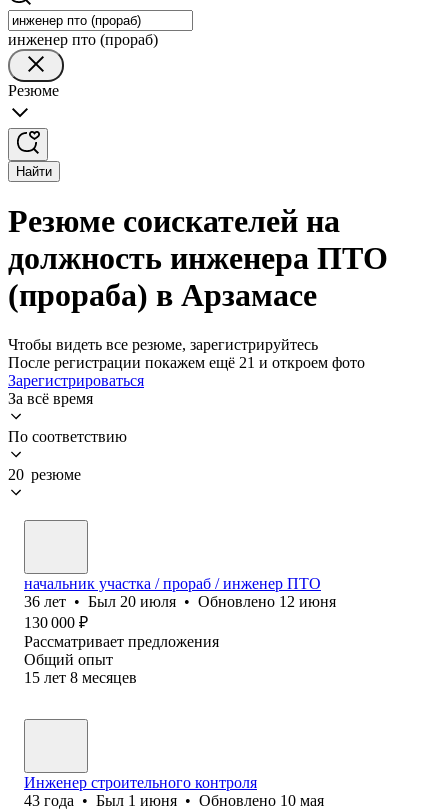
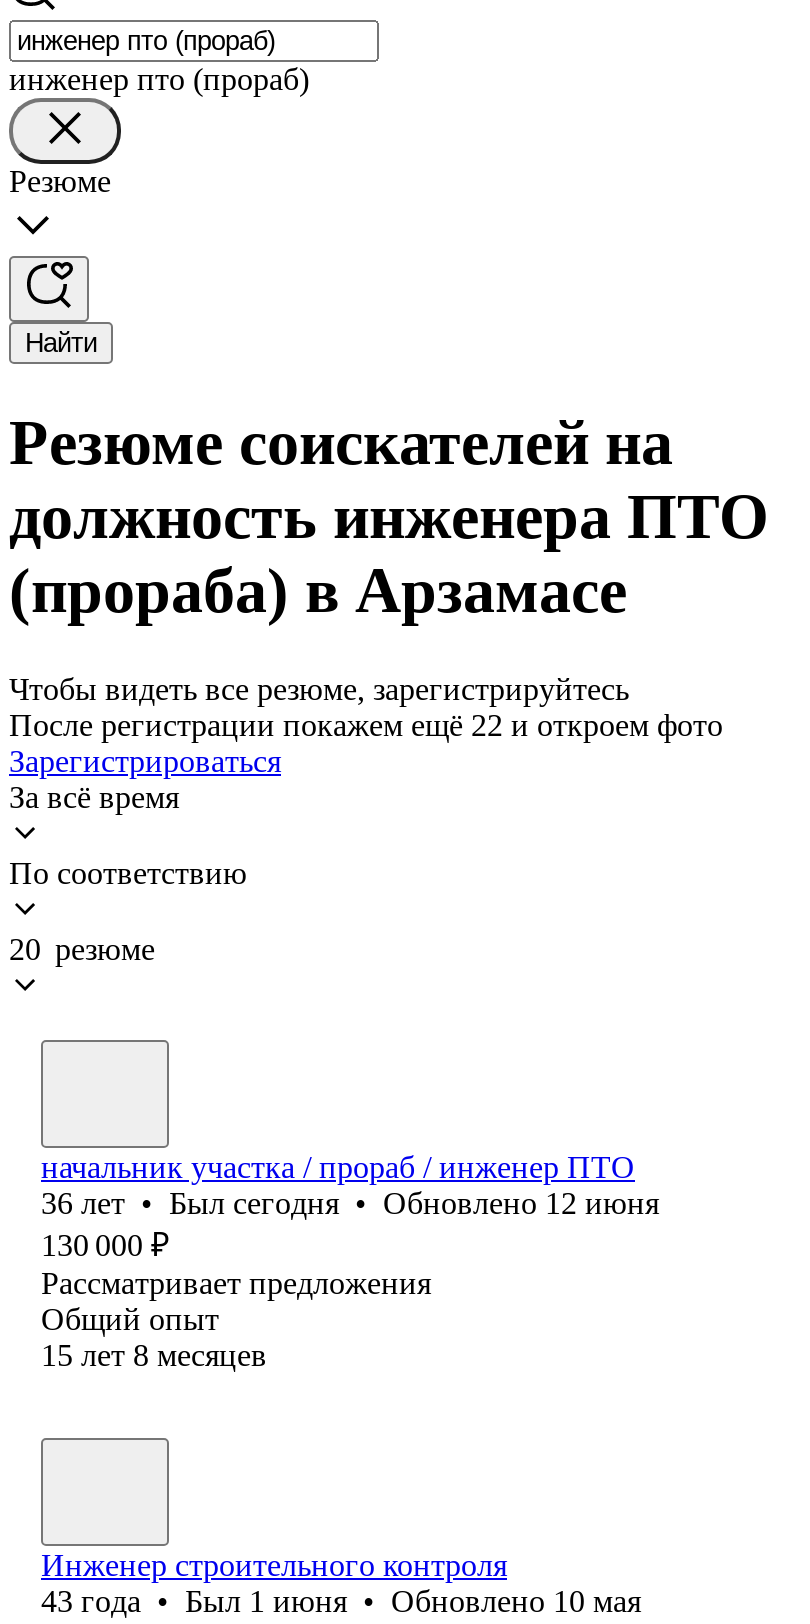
- После регистрации покажем ещё 21 и откроем фото
+ После регистрации покажем ещё 22 и откроем фото

- 36 лет • Был 20 июля • Обновлено 12 июня
+ 36 лет • Был сегодня • Обновлено 12 июня
